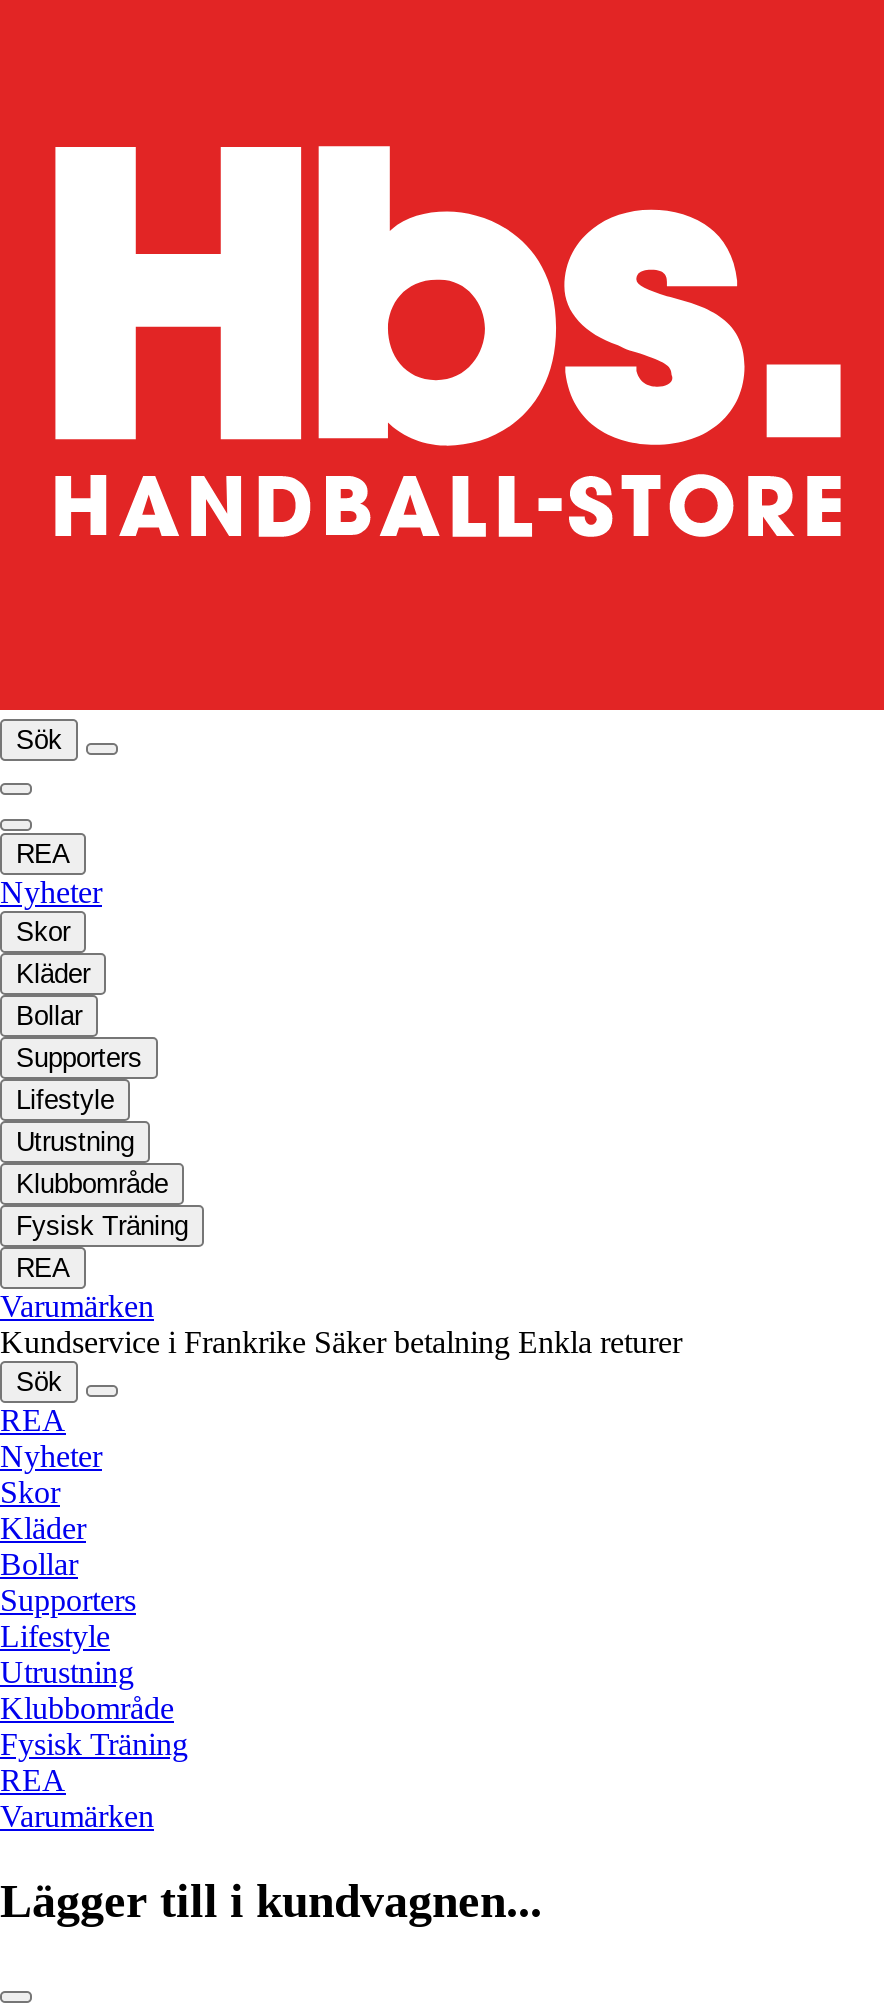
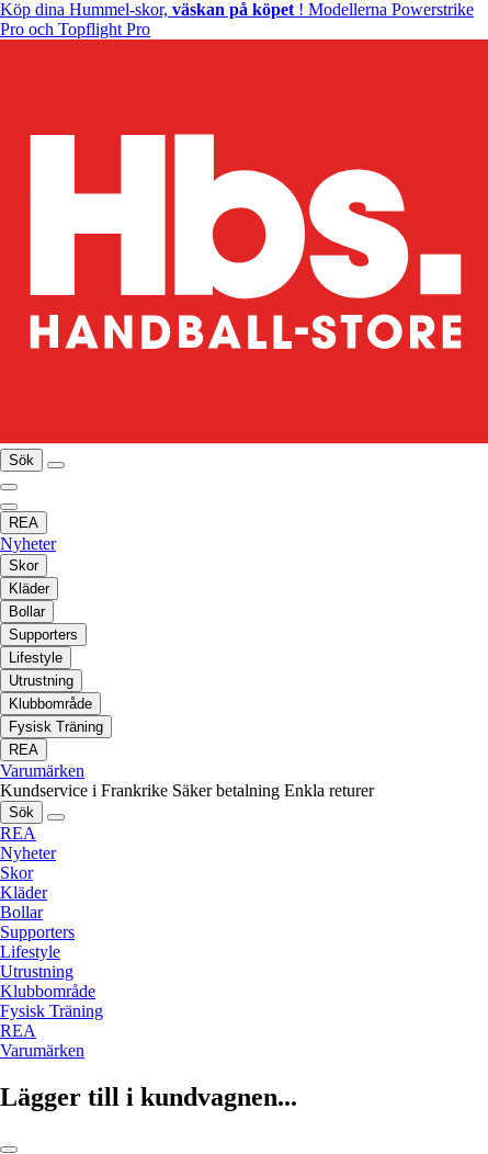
+ Köp dina Hummel-skor, väskan på köpet! Modellerna Powerstrike
+ Pro och Topflight Pro
